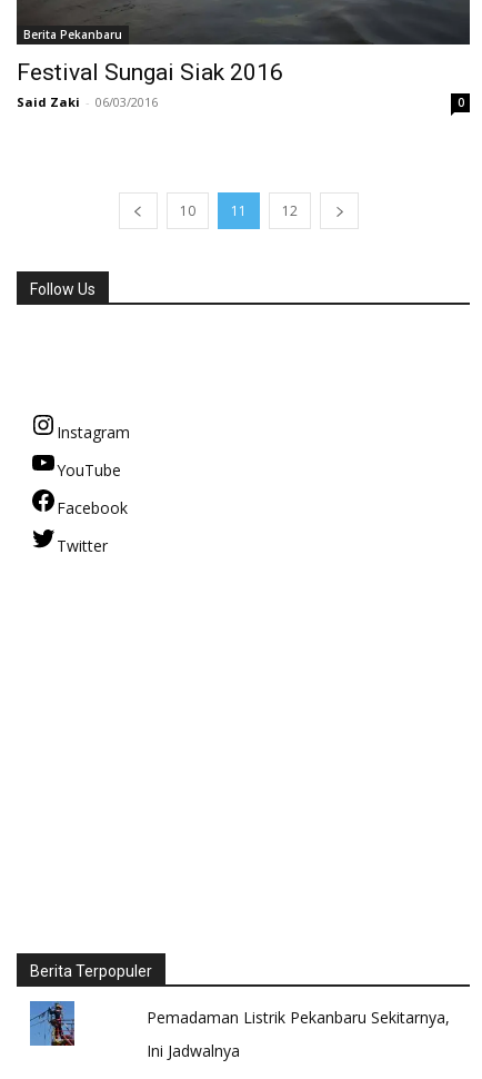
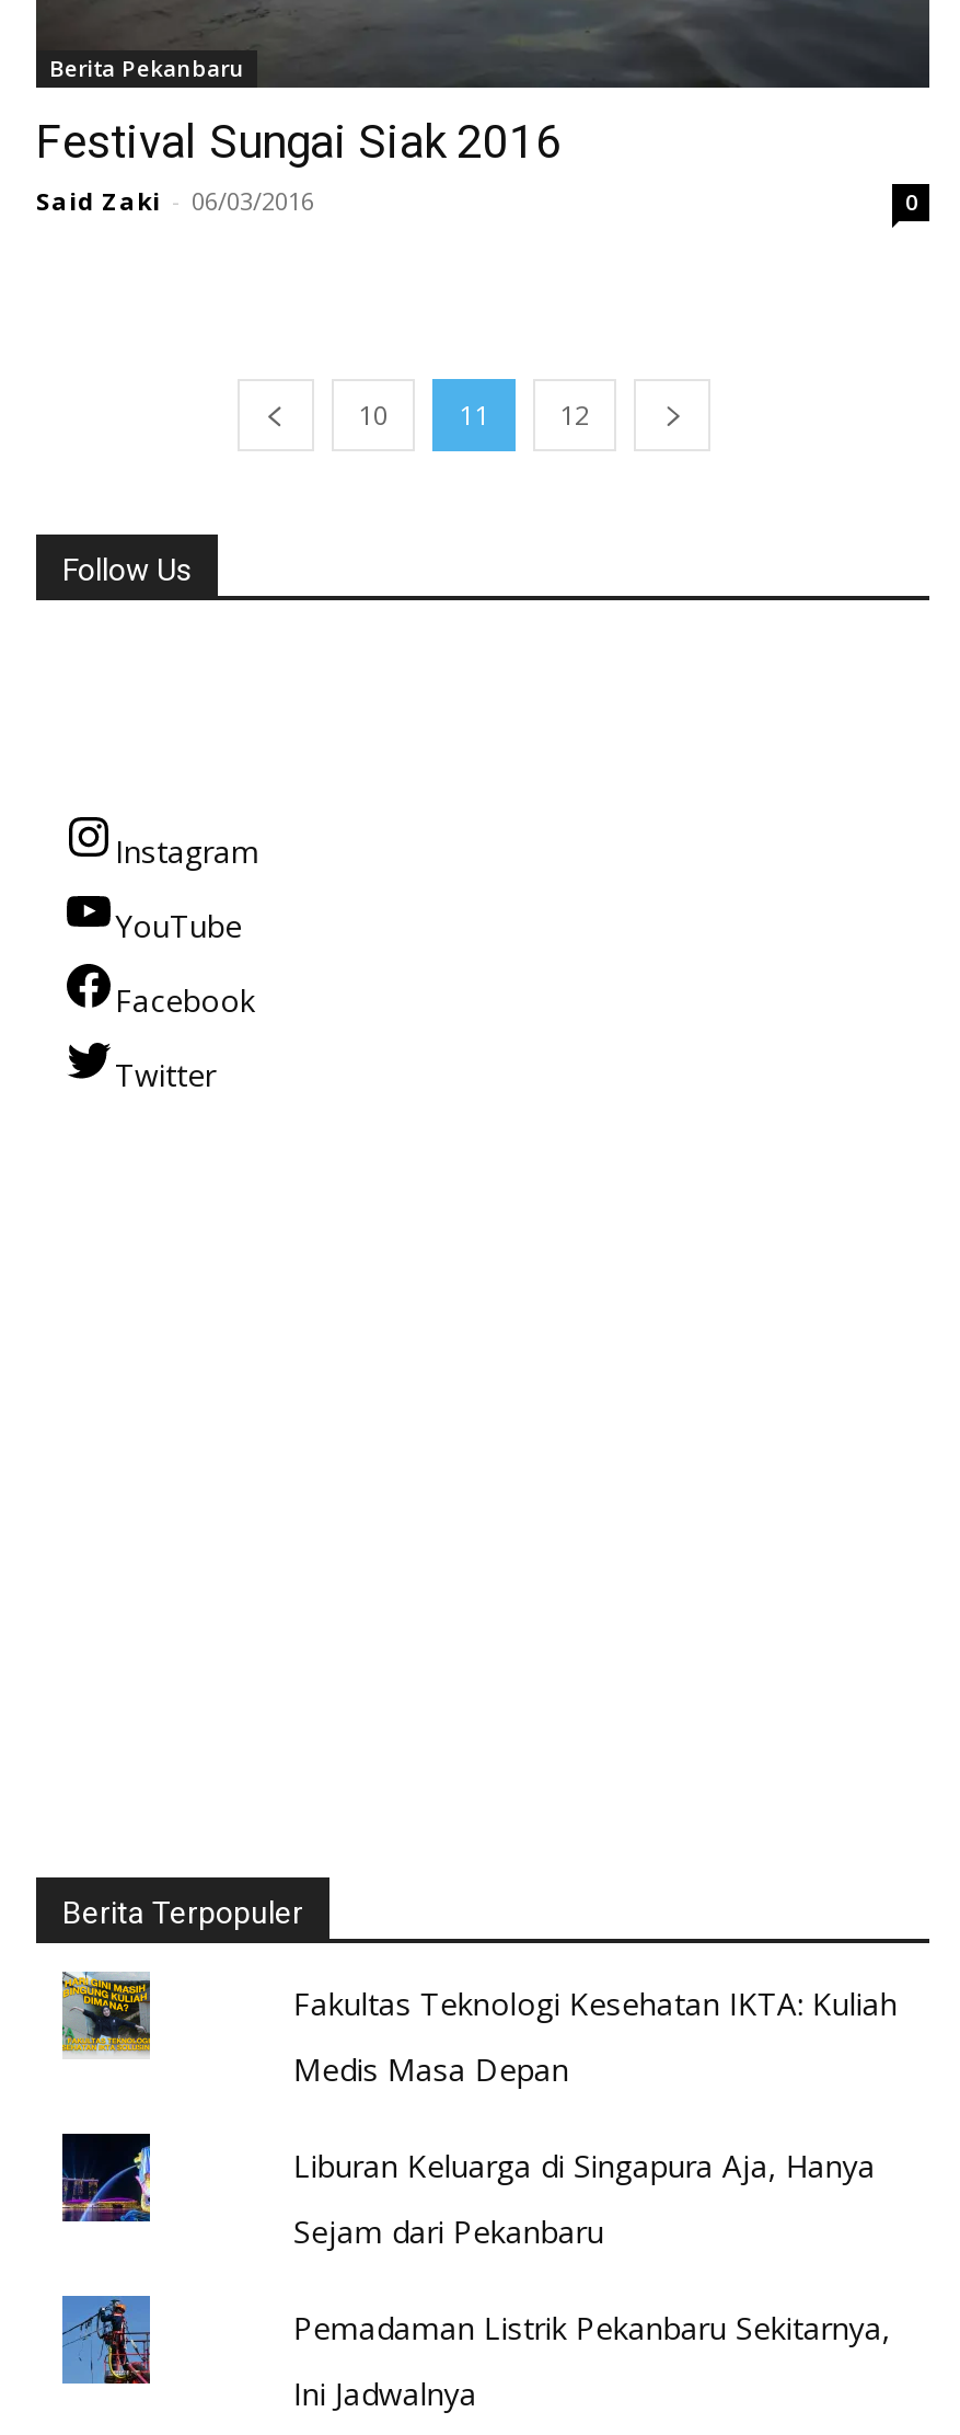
+ [image]

+ [image]

+ Fakultas Teknologi Kesehatan IKTA: Kuliah
+ Medis Masa Depan
+ Liburan Keluarga di Singapura Aja, Hanya
+ Sejam dari Pekanbaru
